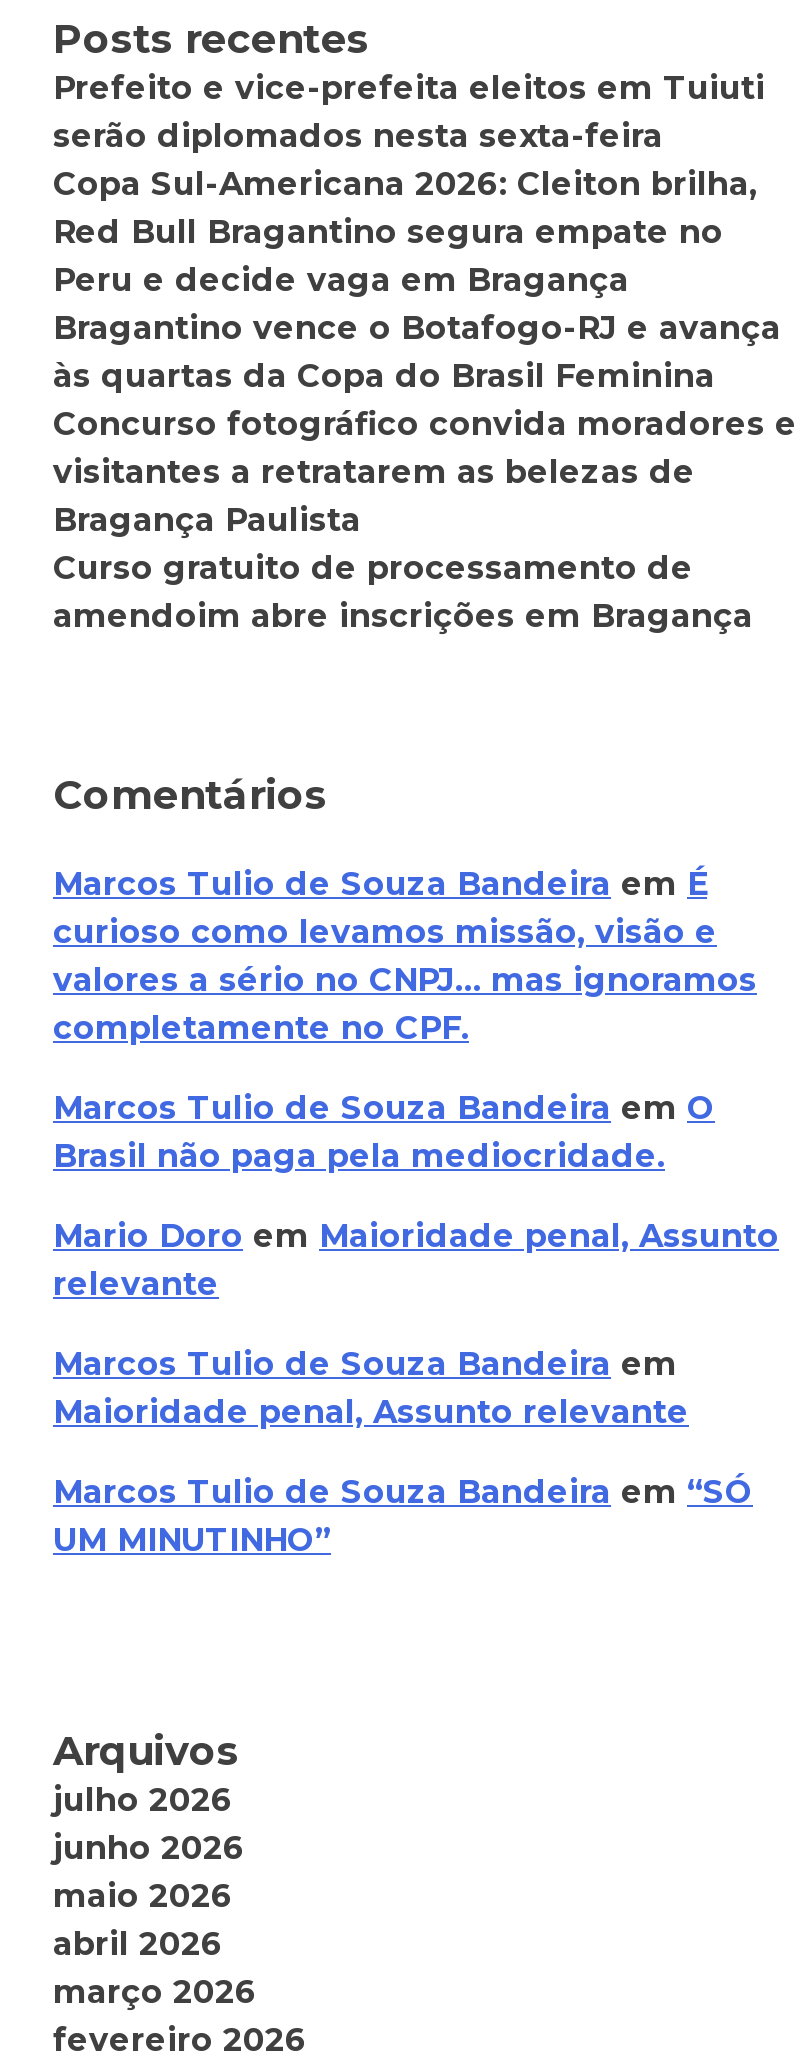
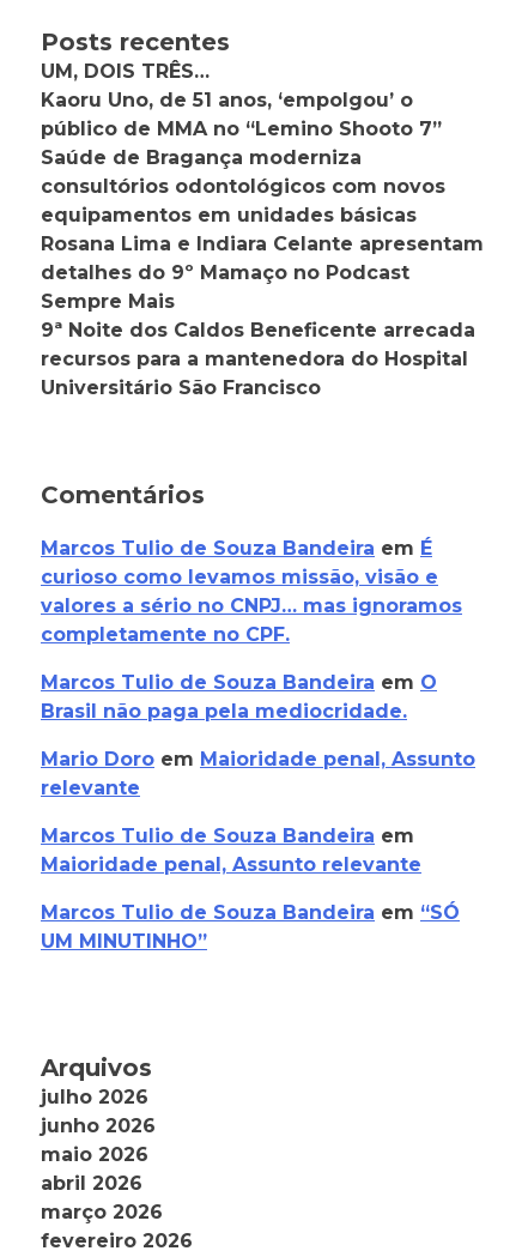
- Prefeito e vice-prefeita eleitos em Tuiuti
- serão diplomados nesta sexta-feira
- Copa Sul-Americana 2026: Cleiton brilha,
- Red Bull Bragantino segura empate no
- Peru e decide vaga em Bragança
- Bragantino vence o Botafogo-RJ e avança
- às quartas da Copa do Brasil Feminina
- Concurso fotográfico convida moradores e
- visitantes a retratarem as belezas de
- Bragança Paulista
- Curso gratuito de processamento de
- amendoim abre inscrições em Bragança
+ UM, DOIS TRÊS…
+ Kaoru Uno, de 51 anos, ‘empolgou’ o
+ público de MMA no “Lemino Shooto 7”
+ Saúde de Bragança moderniza
+ consultórios odontológicos com novos
+ equipamentos em unidades básicas
+ Rosana Lima e Indiara Celante apresentam
+ detalhes do 9º Mamaço no Podcast
+ Sempre Mais
+ 9ª Noite dos Caldos Beneficente arrecada
+ recursos para a mantenedora do Hospital
+ Universitário São Francisco
